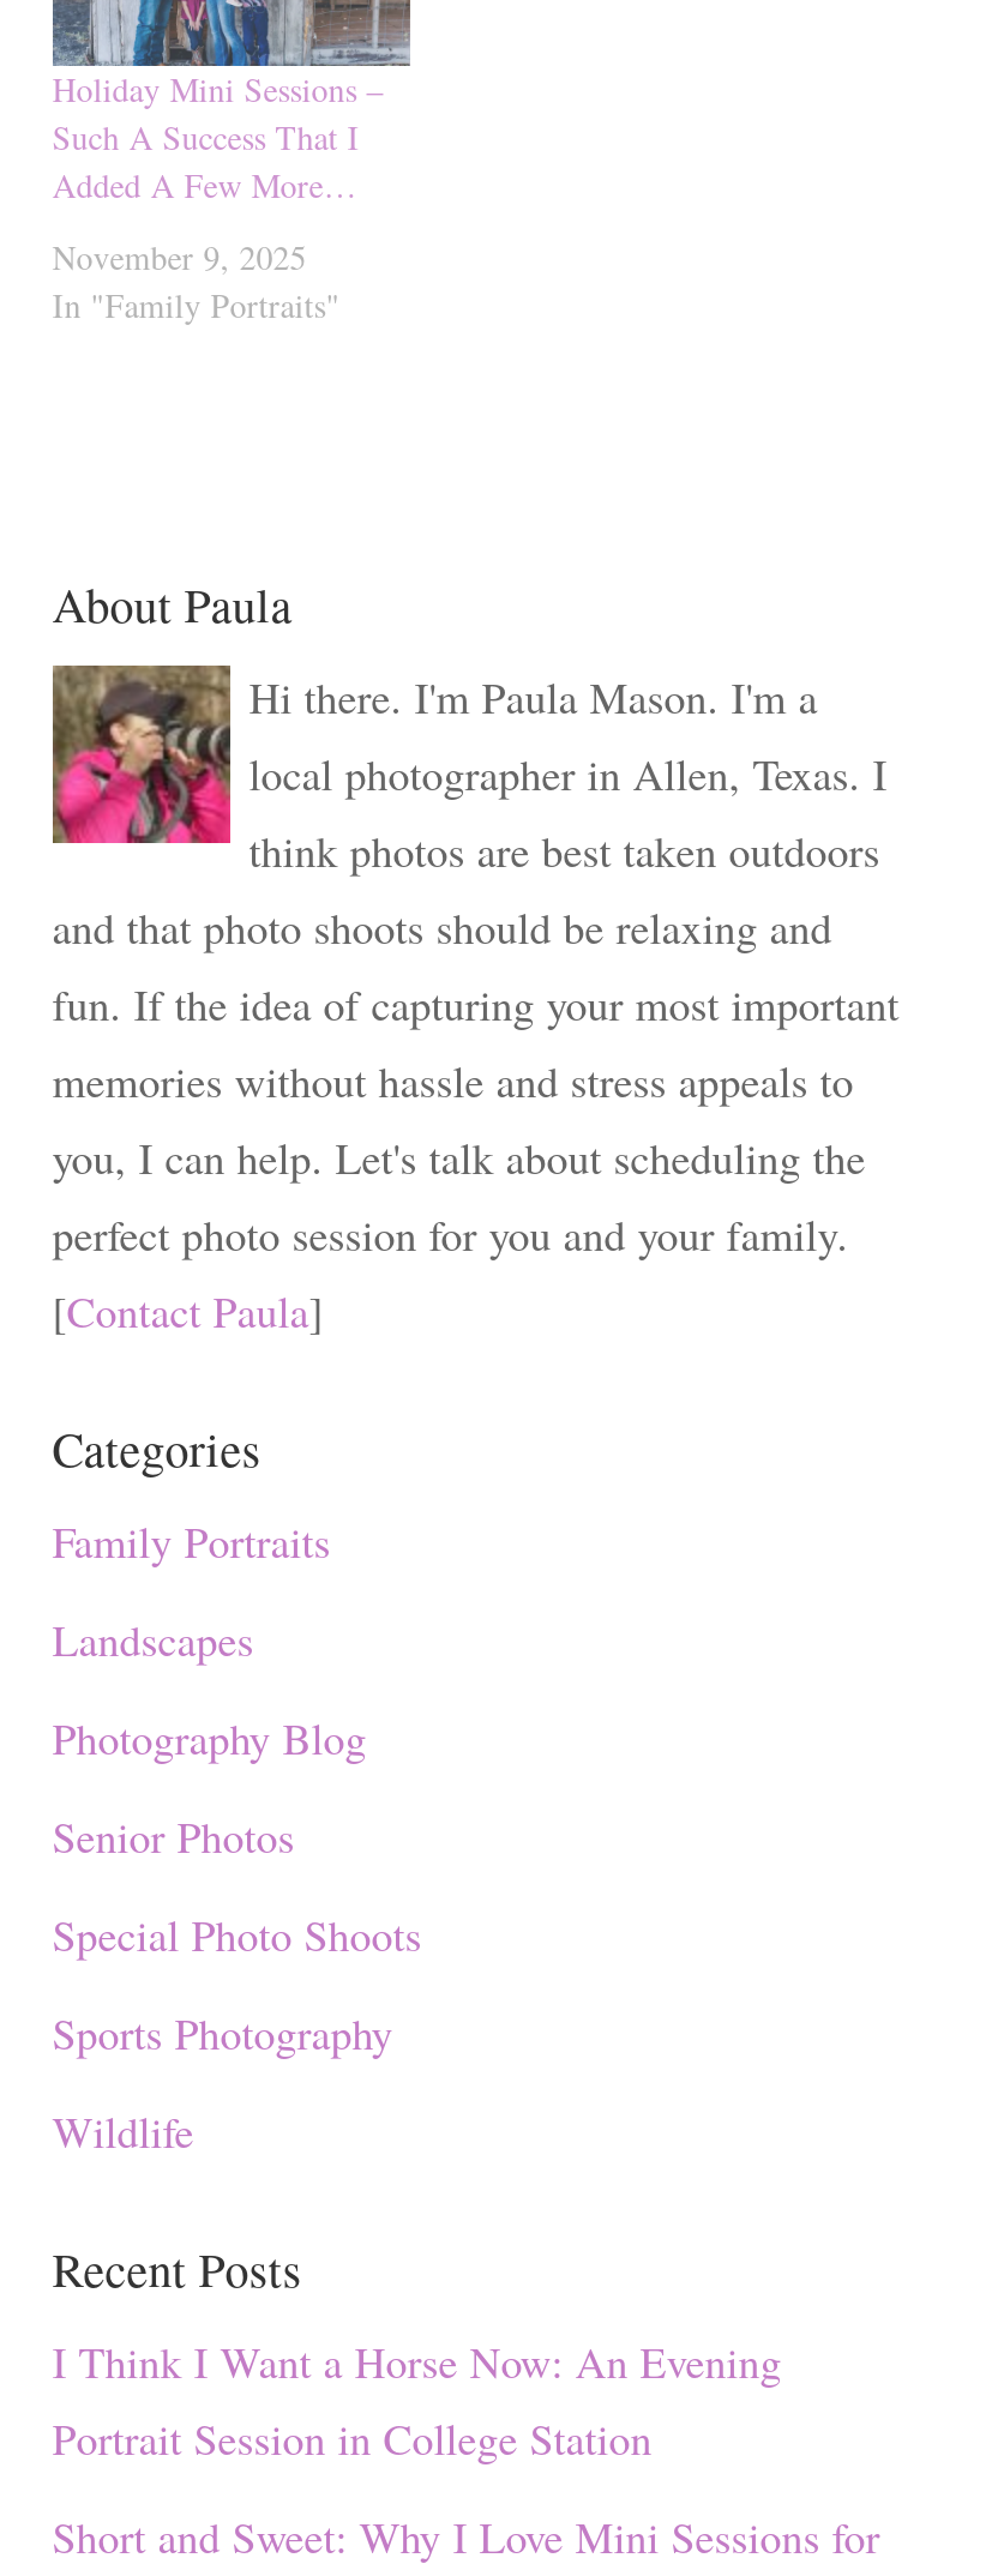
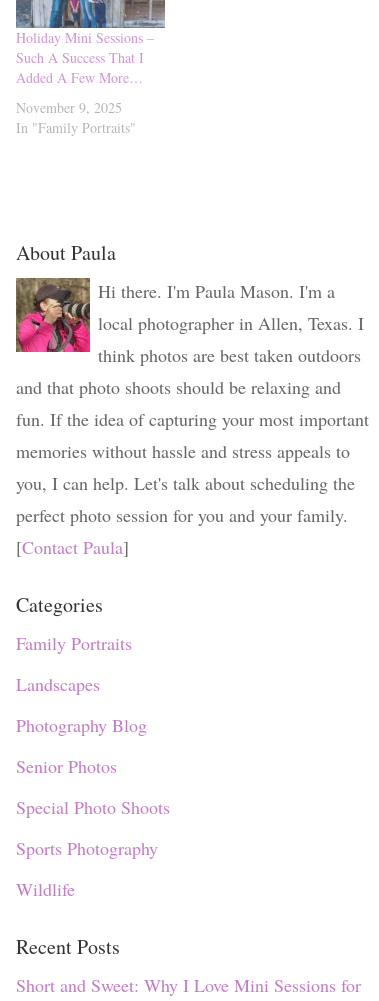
- I Think I Want a Horse Now: An Evening
- Portrait Session in College Station
